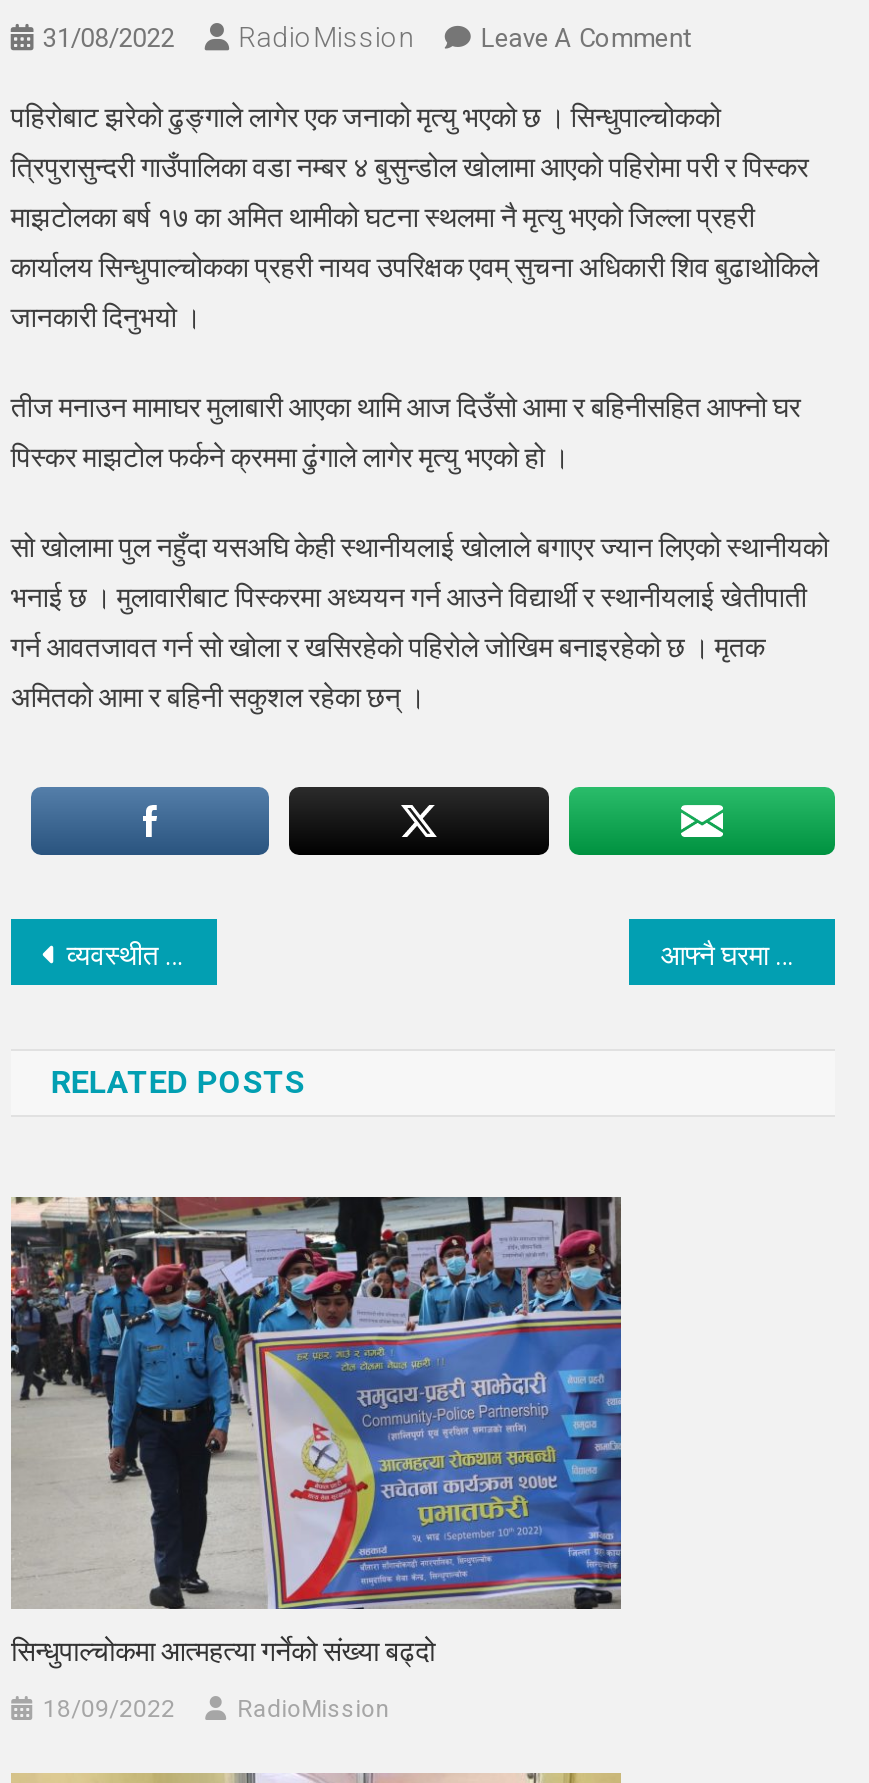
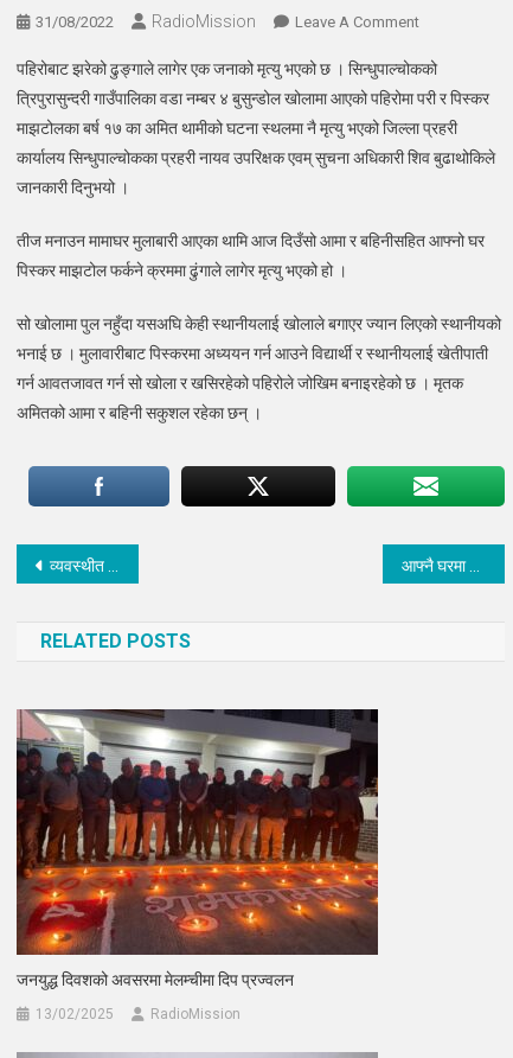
- [image]
- सिन्धुपाल्चोकमा आत्महत्या गर्नेको संख्या बढ्दो
+ [image]
+ जनयुद्ध दिवशको अवसरमा मेलम्चीमा दिप प्रज्वलन

- 18/09/2022
+ 13/02/2025
